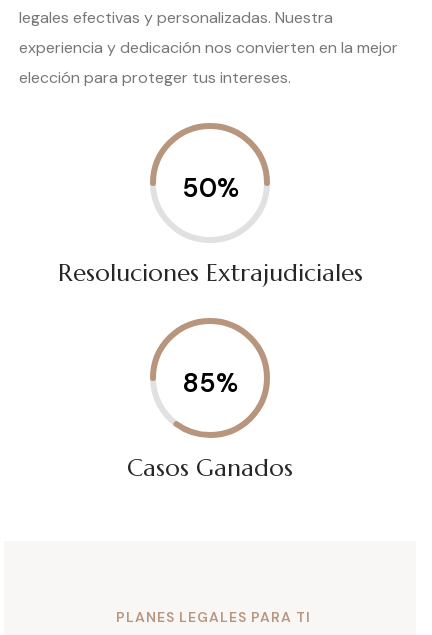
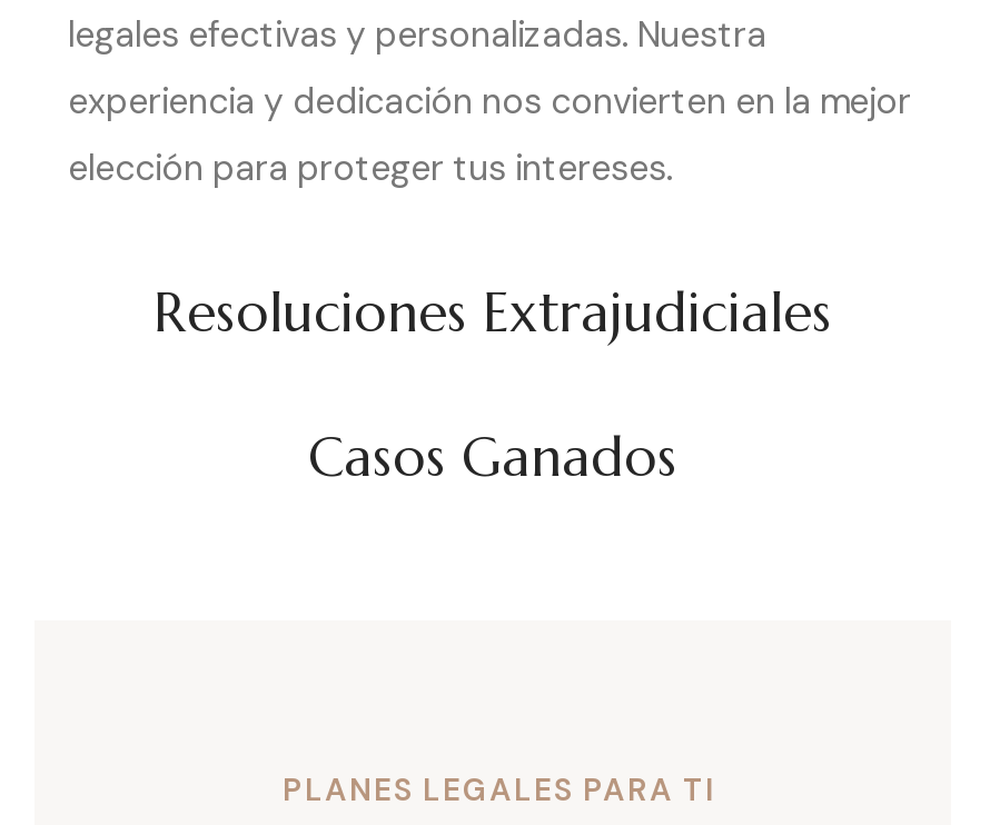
- [image]
- 50%

- [image]
- 85%
